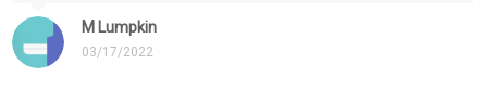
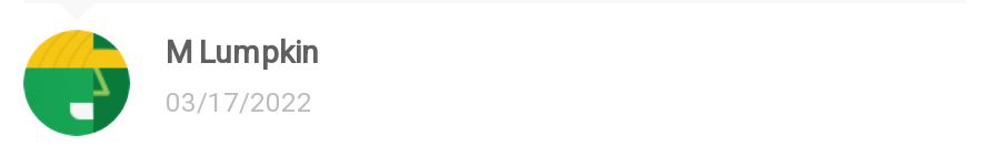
- [image]
+ [image]
